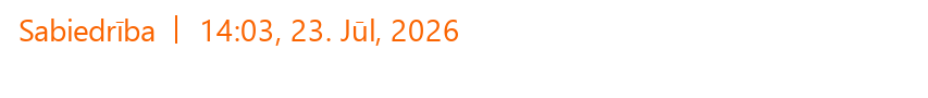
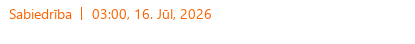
- Sabiedrība 14:03, 23. Jūl, 2026
+ Sabiedrība 03:00, 16. Jūl, 2026
